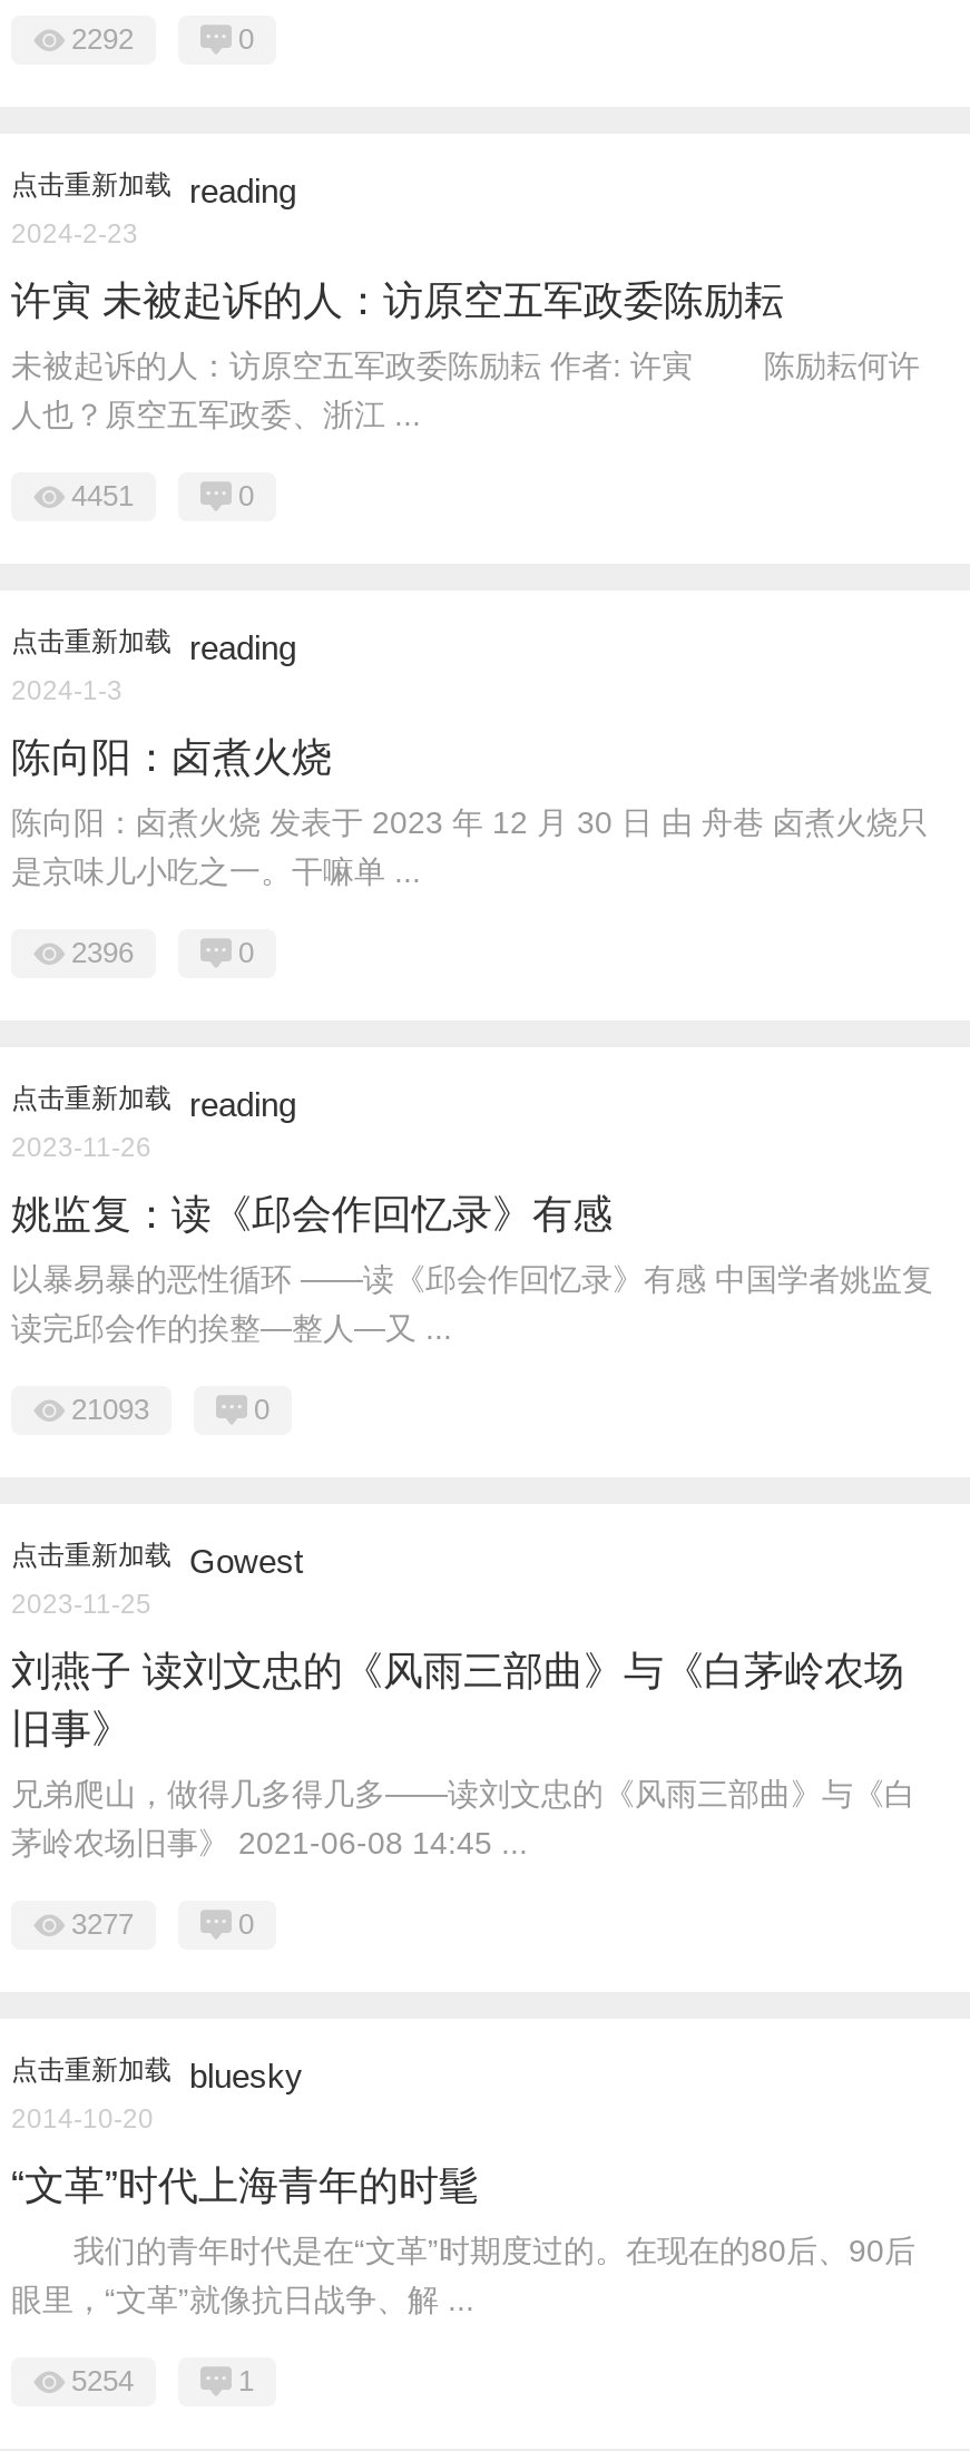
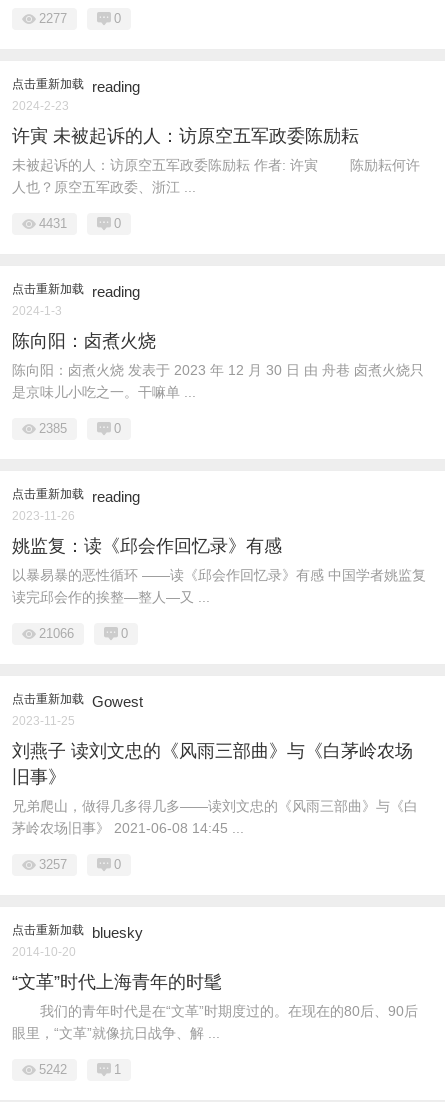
- 2292
+ 2277

- 4451
+ 4431

- 2396
+ 2385

- 21093
+ 21066

- 3277
+ 3257

- 5254
+ 5242
